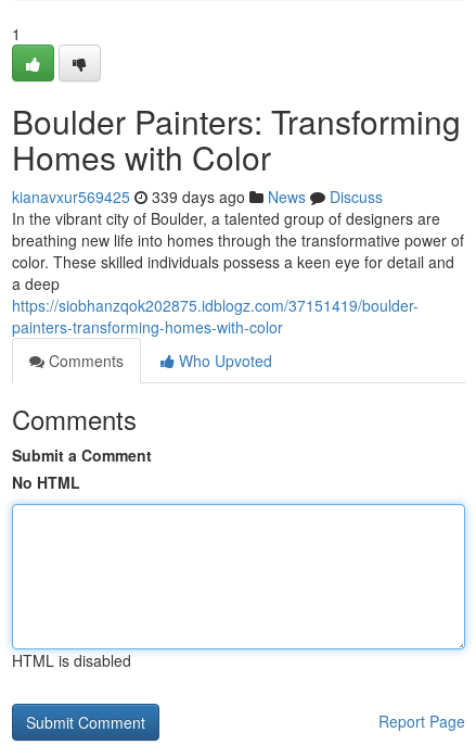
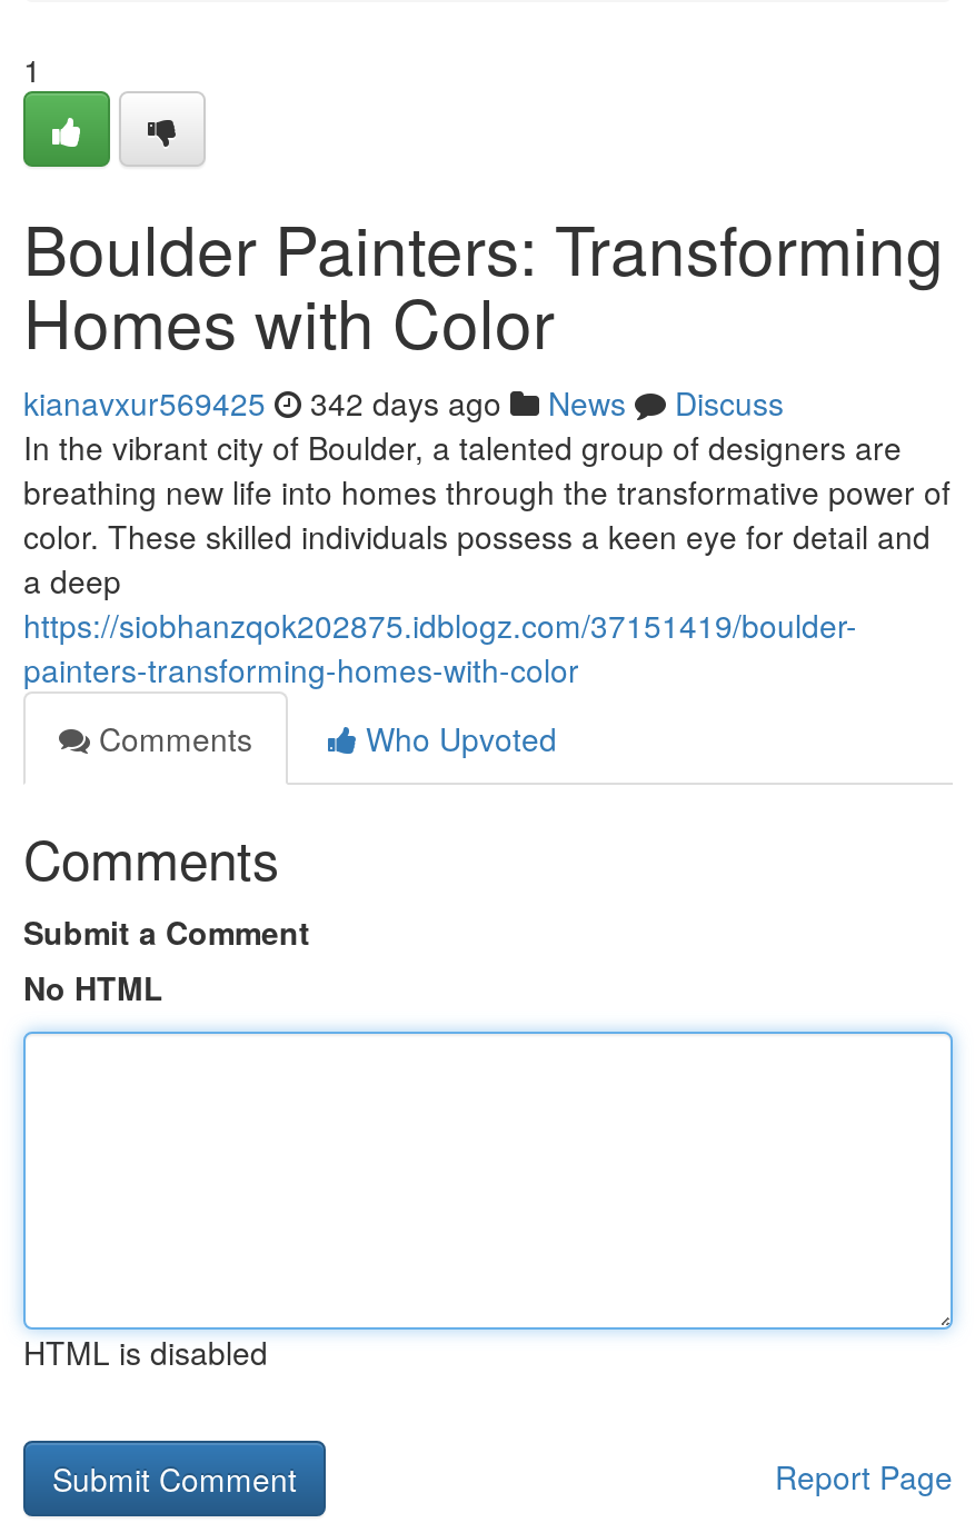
- kianavxur569425 339 days ago News Discuss
+ kianavxur569425 342 days ago News Discuss
